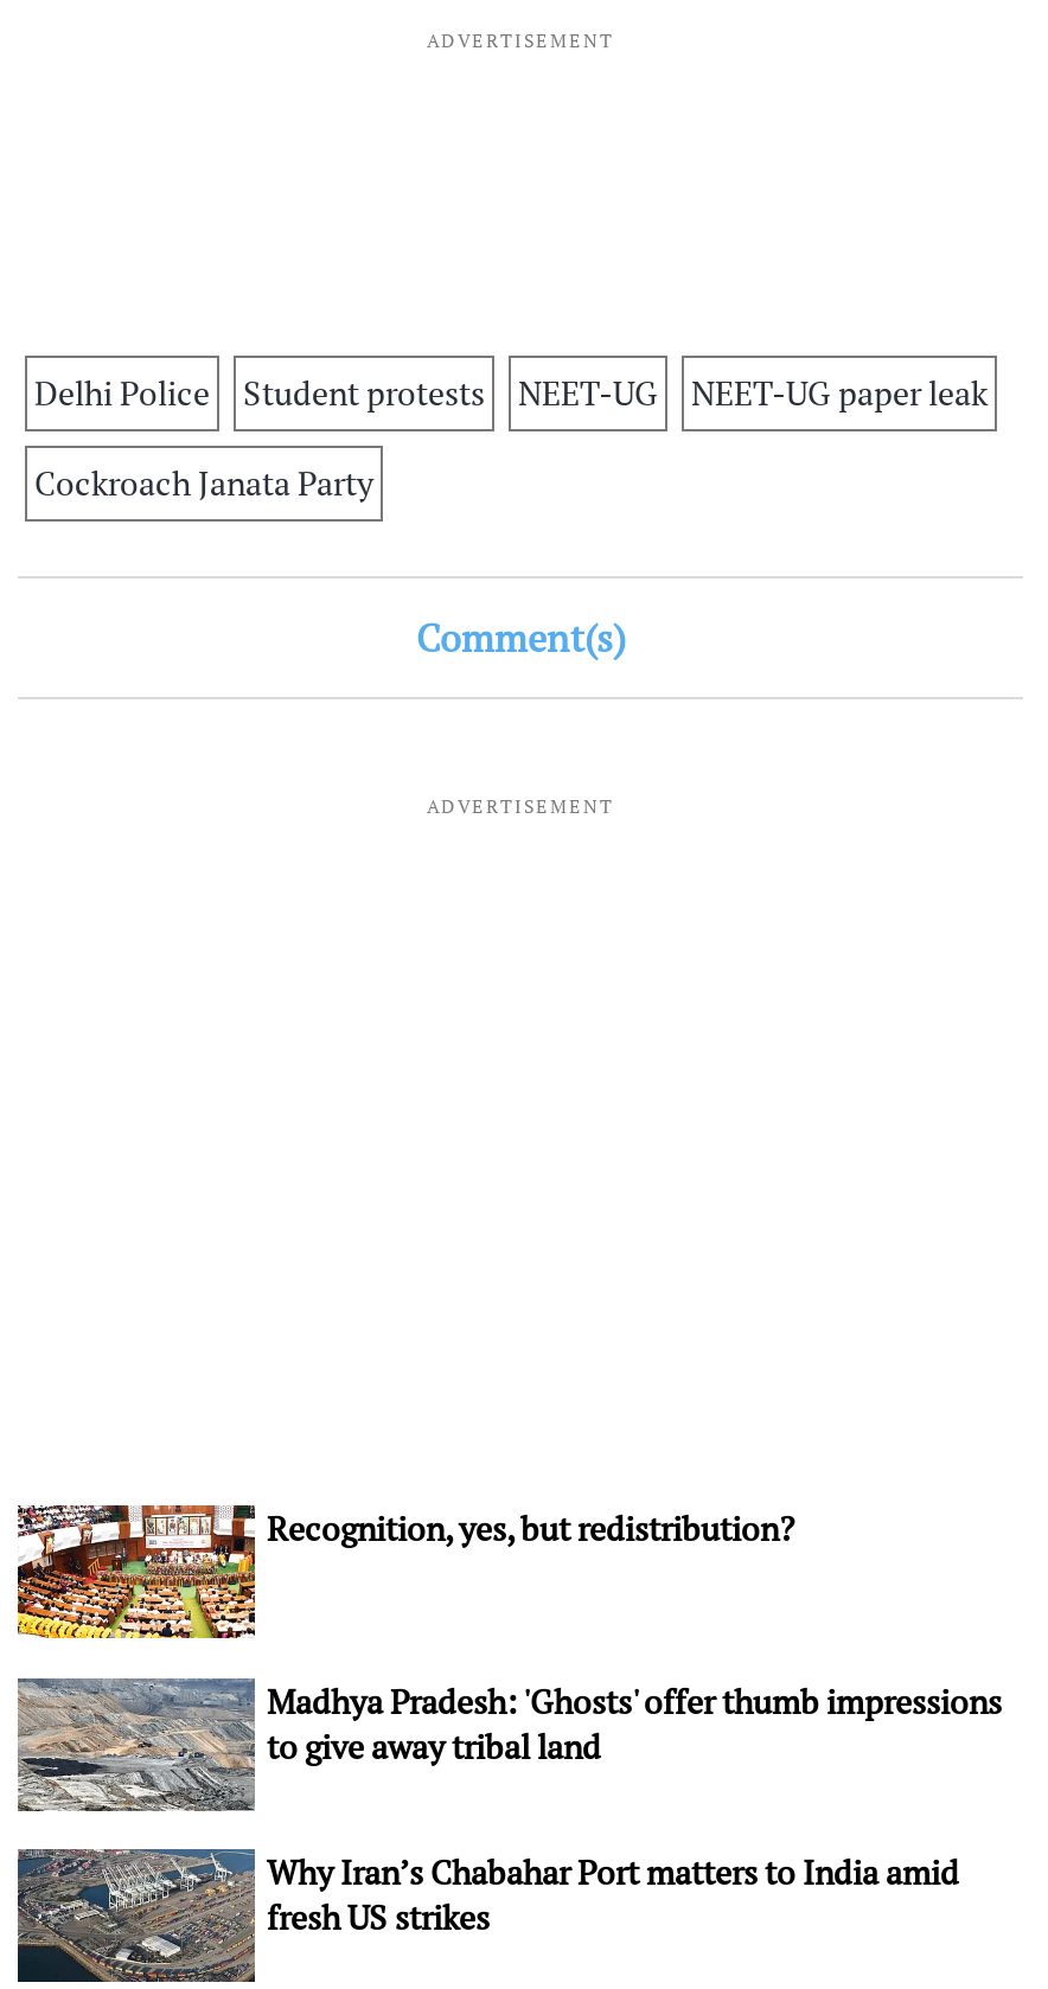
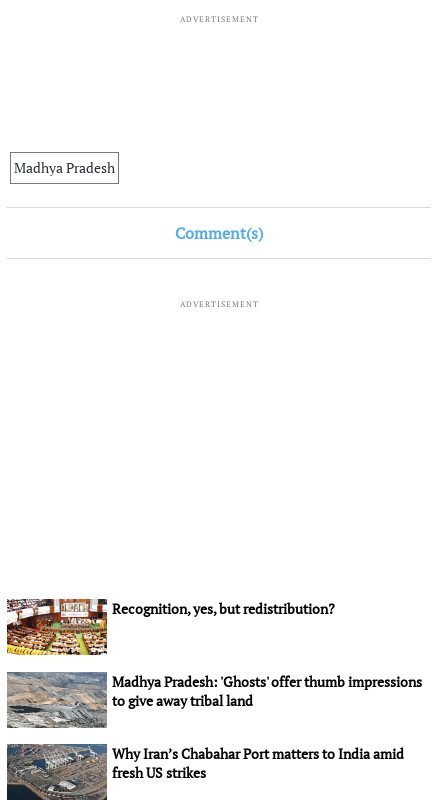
- Delhi Police
- Student protests
- NEET-UG
- NEET-UG paper leak
- Cockroach Janata Party
+ Madhya Pradesh
